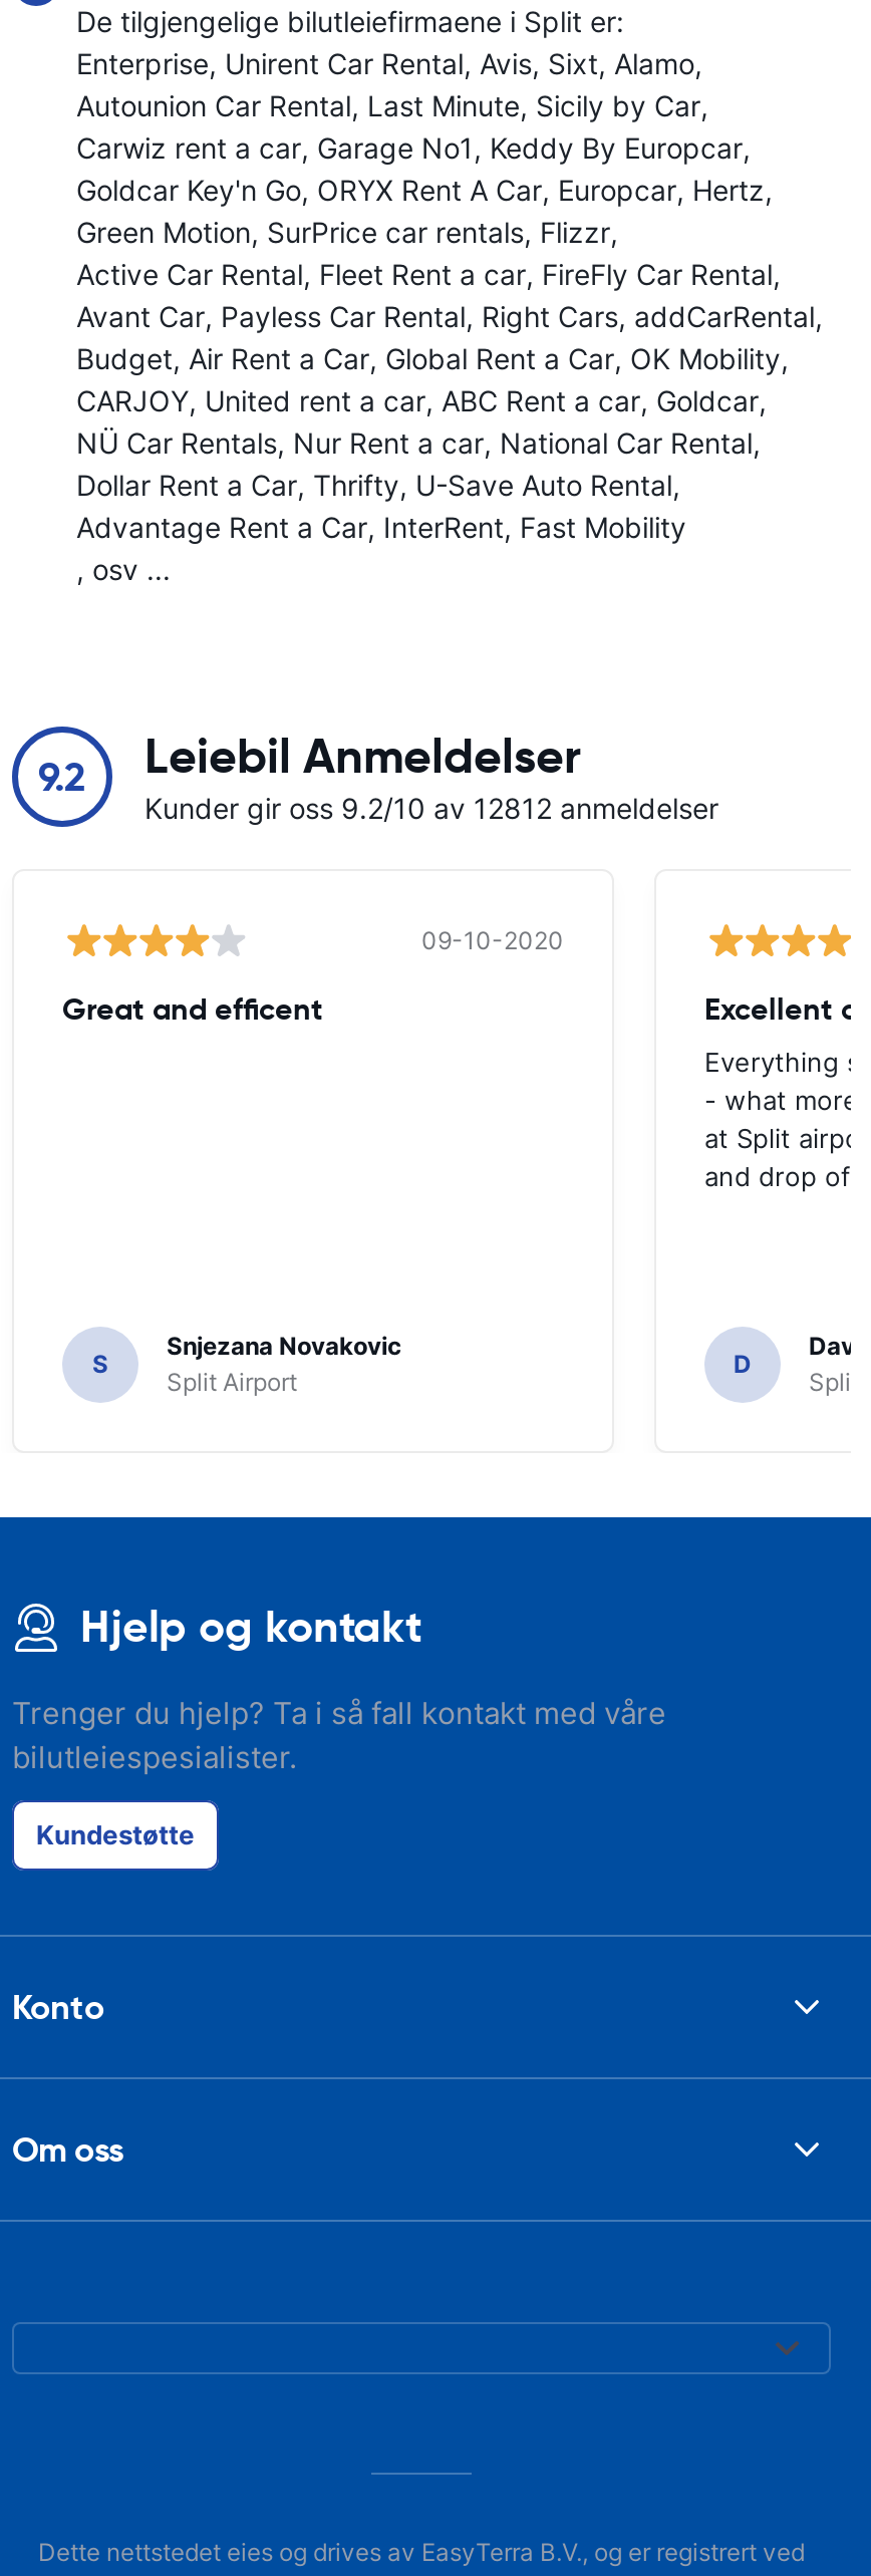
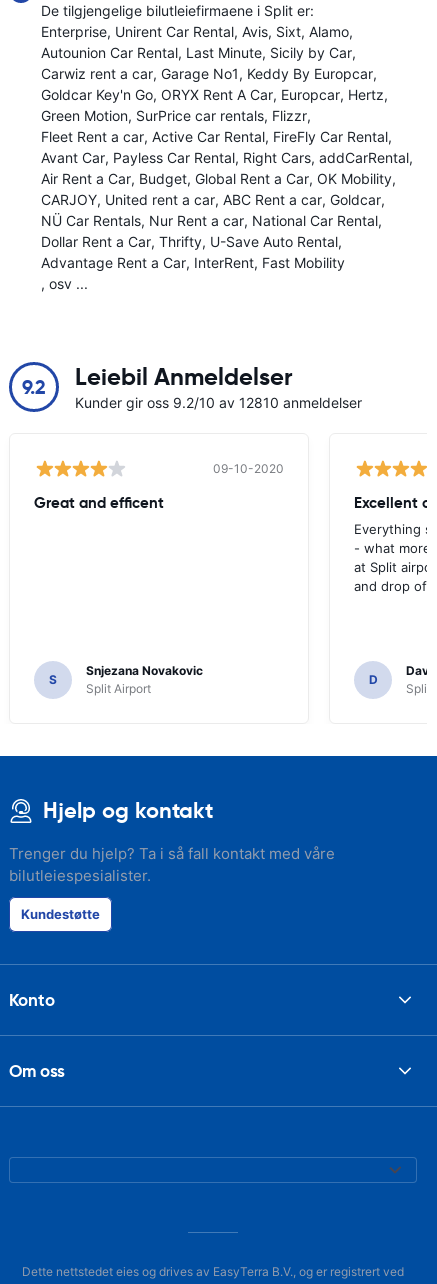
- Active Car Rental Fleet Rent a car FireFly Car Rental
+ Fleet Rent a car Active Car Rental FireFly Car Rental

- Budget Air Rent a Car Global Rent a Car OK Mobility
+ Air Rent a Car Budget Global Rent a Car OK Mobility

- Kunder gir oss 9.2/10 av 12812 anmeldelser
+ Kunder gir oss 9.2/10 av 12810 anmeldelser
